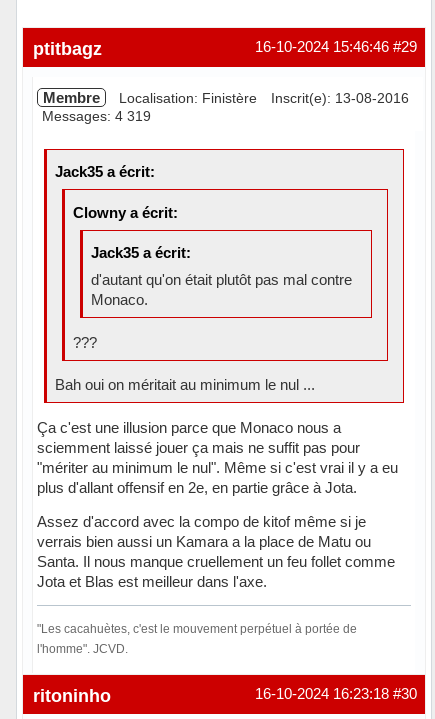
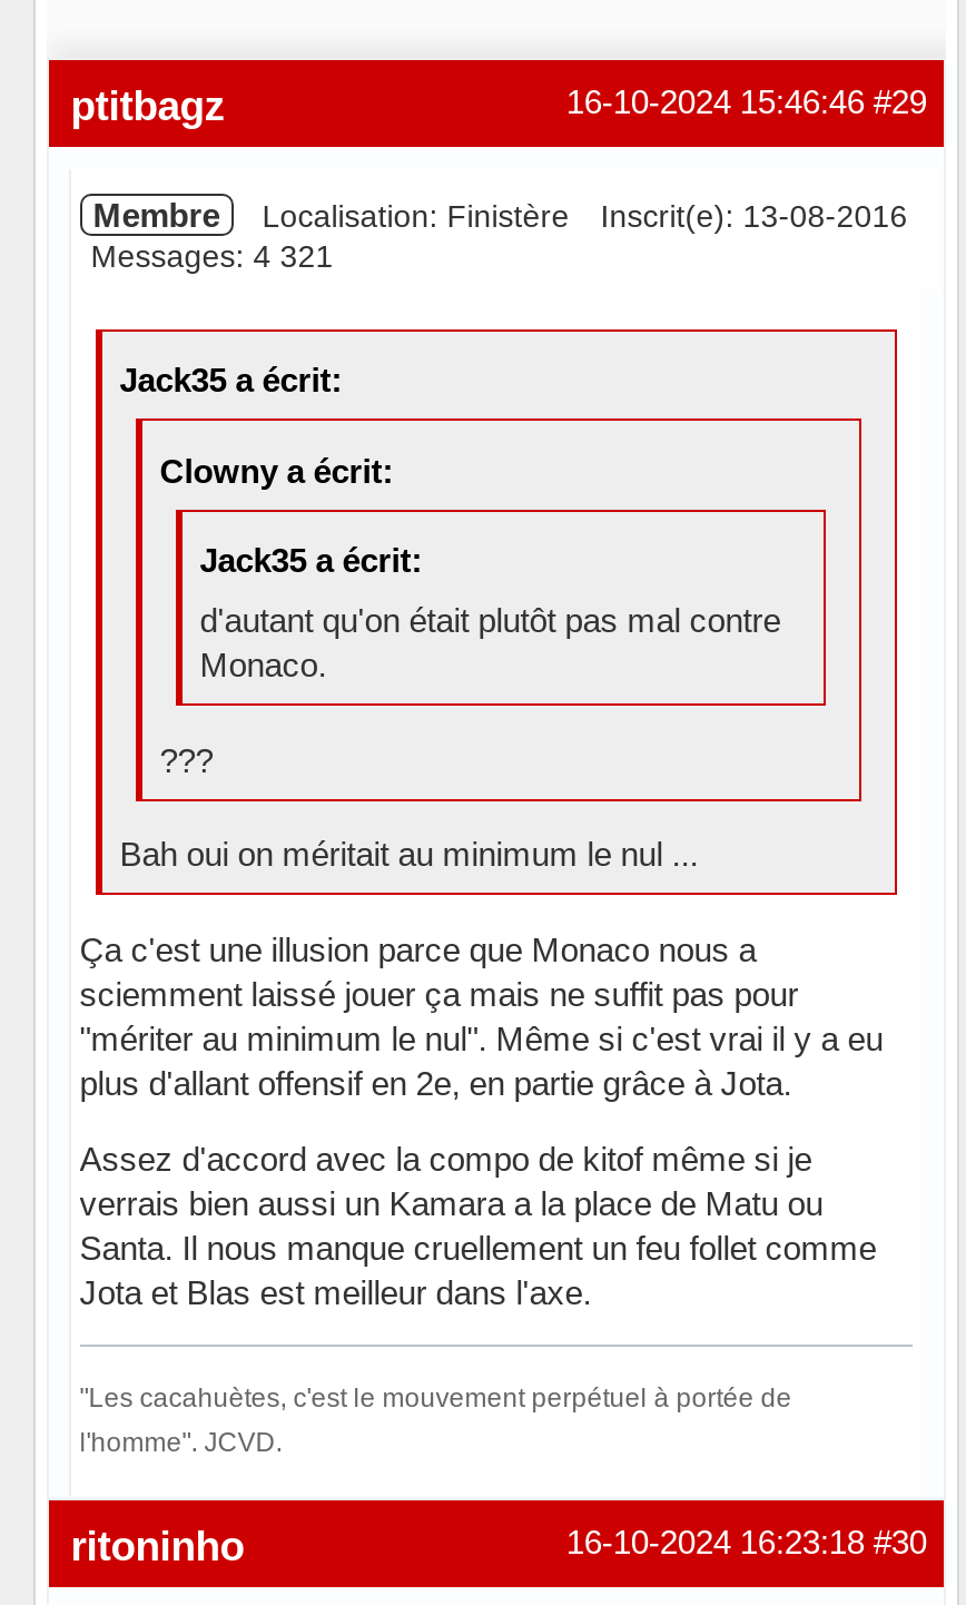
- Messages: 4 319
+ Messages: 4 321
